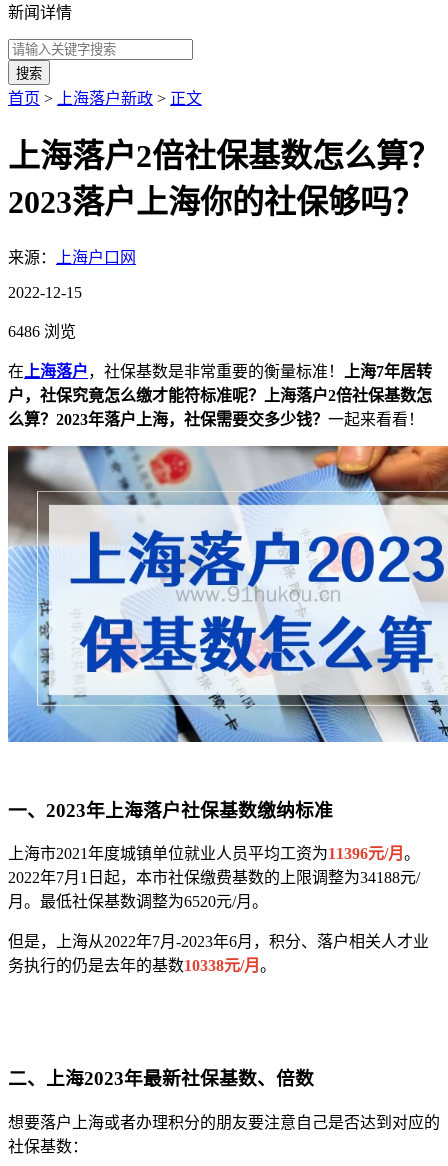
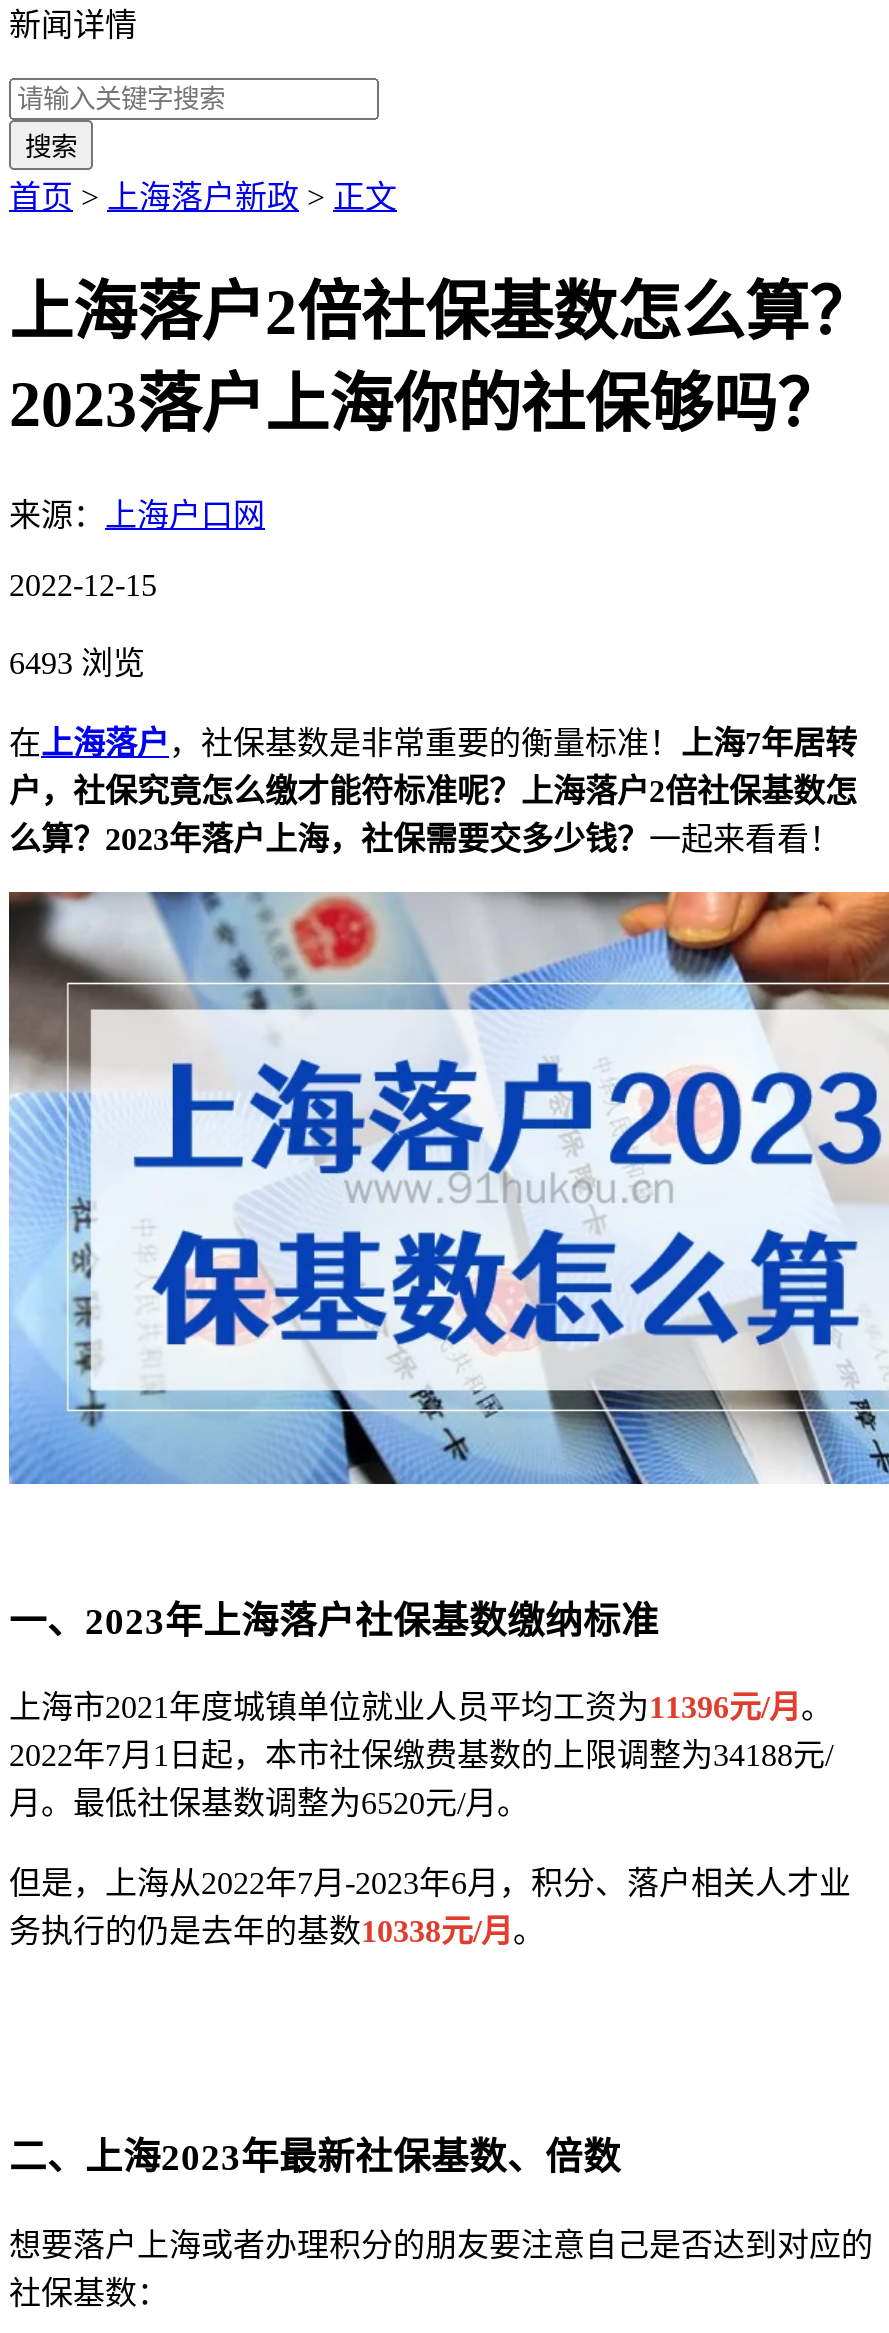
- 6486 浏览
+ 6493 浏览
